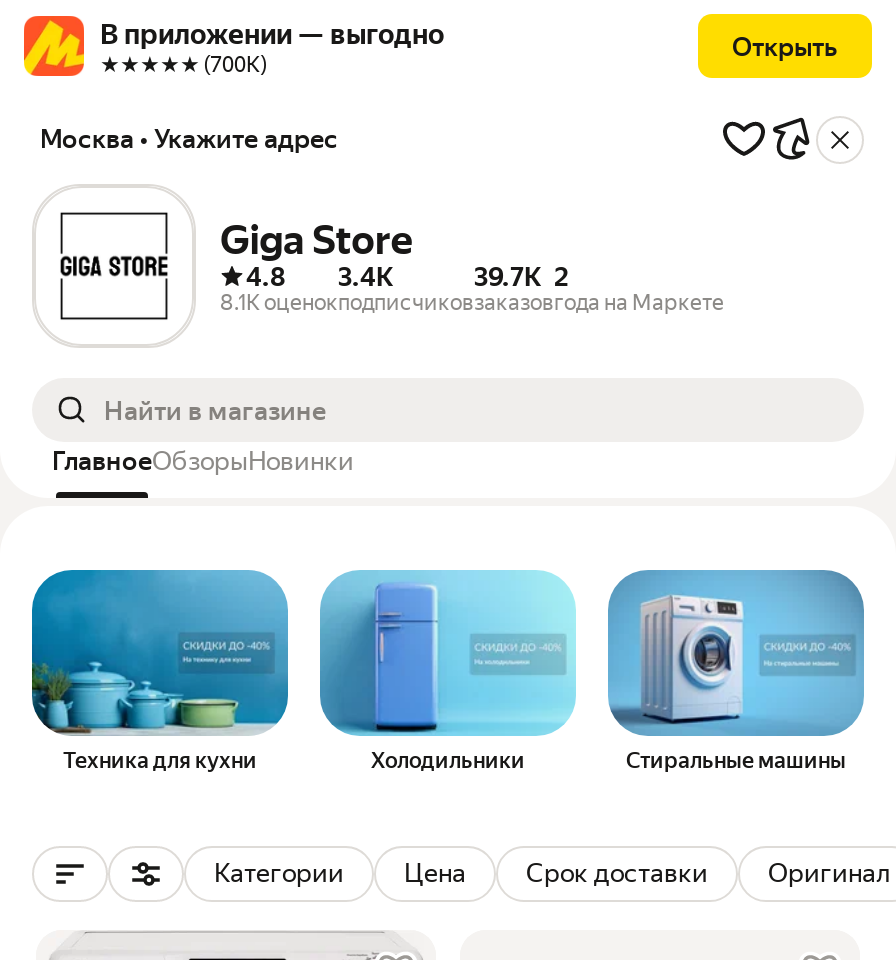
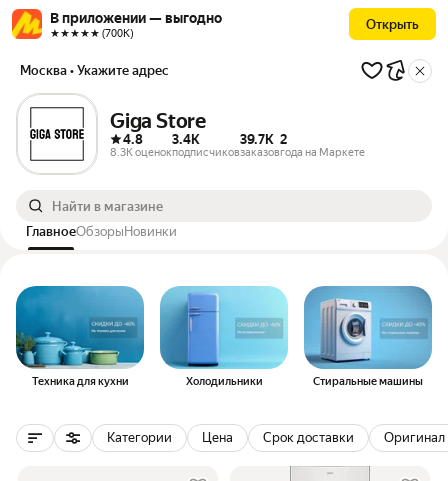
- 8.1K оценок подписчиков заказов года на Маркете
+ 8.3K оценок подписчиков заказов года на Маркете
